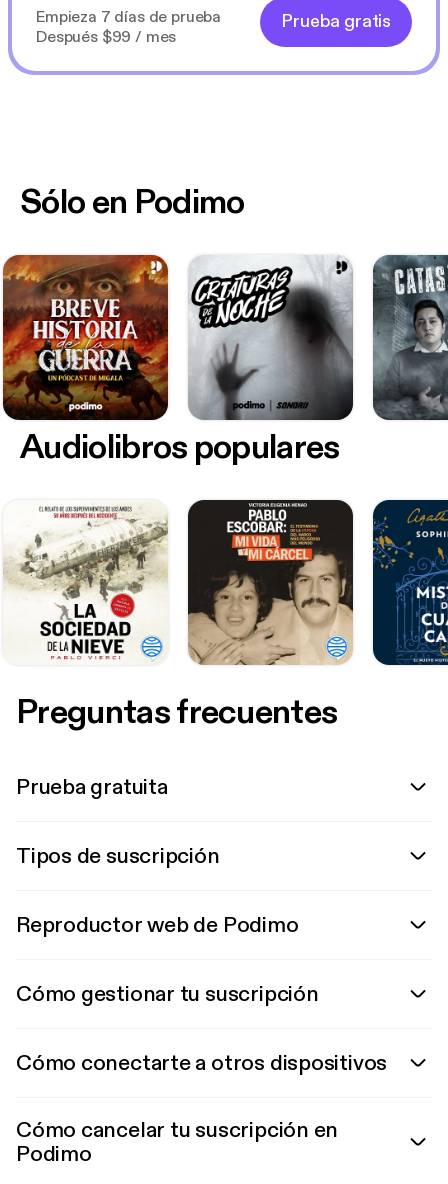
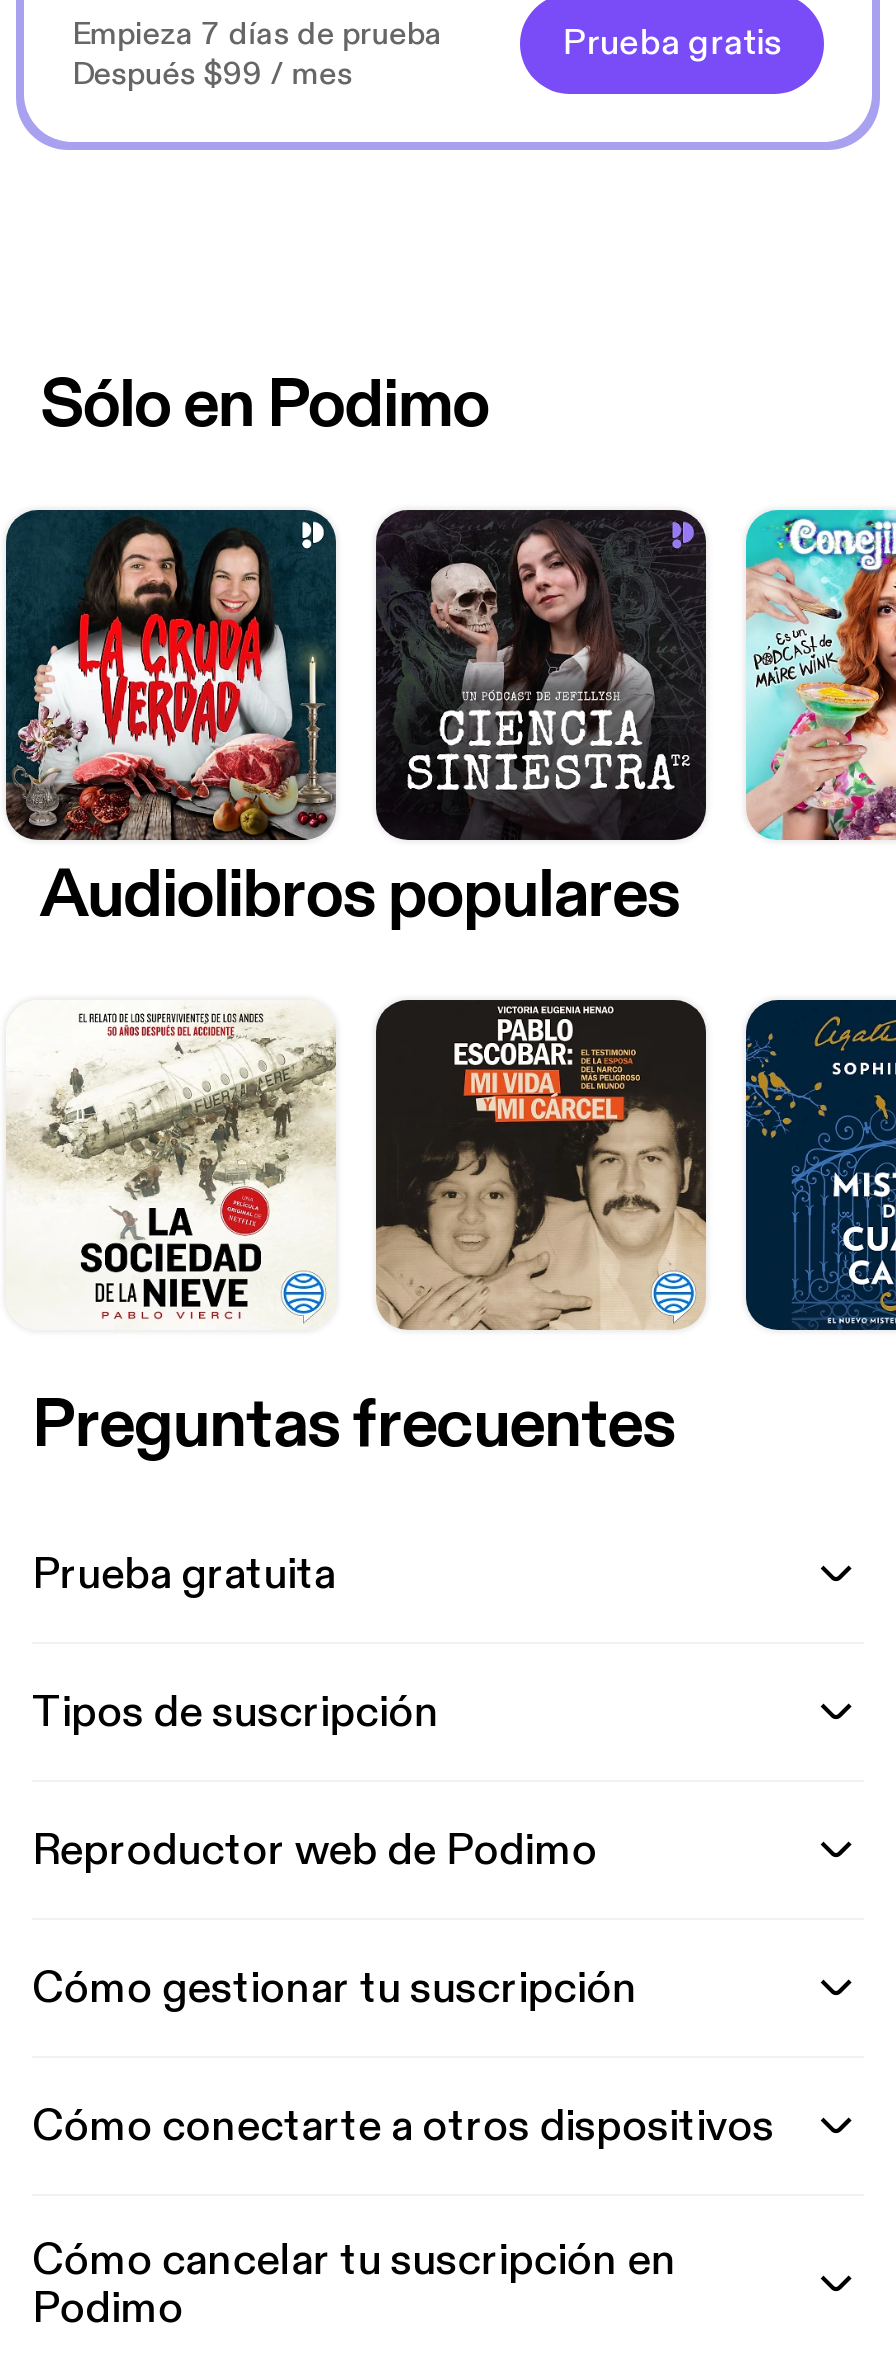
- [image]
+ [image]

- [image]
+ [image]

- [image]
+ [image]
